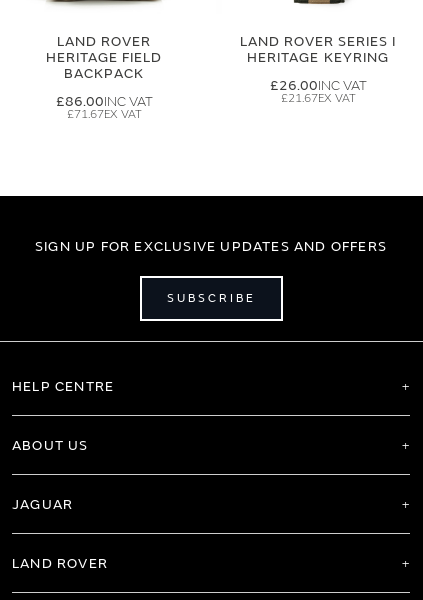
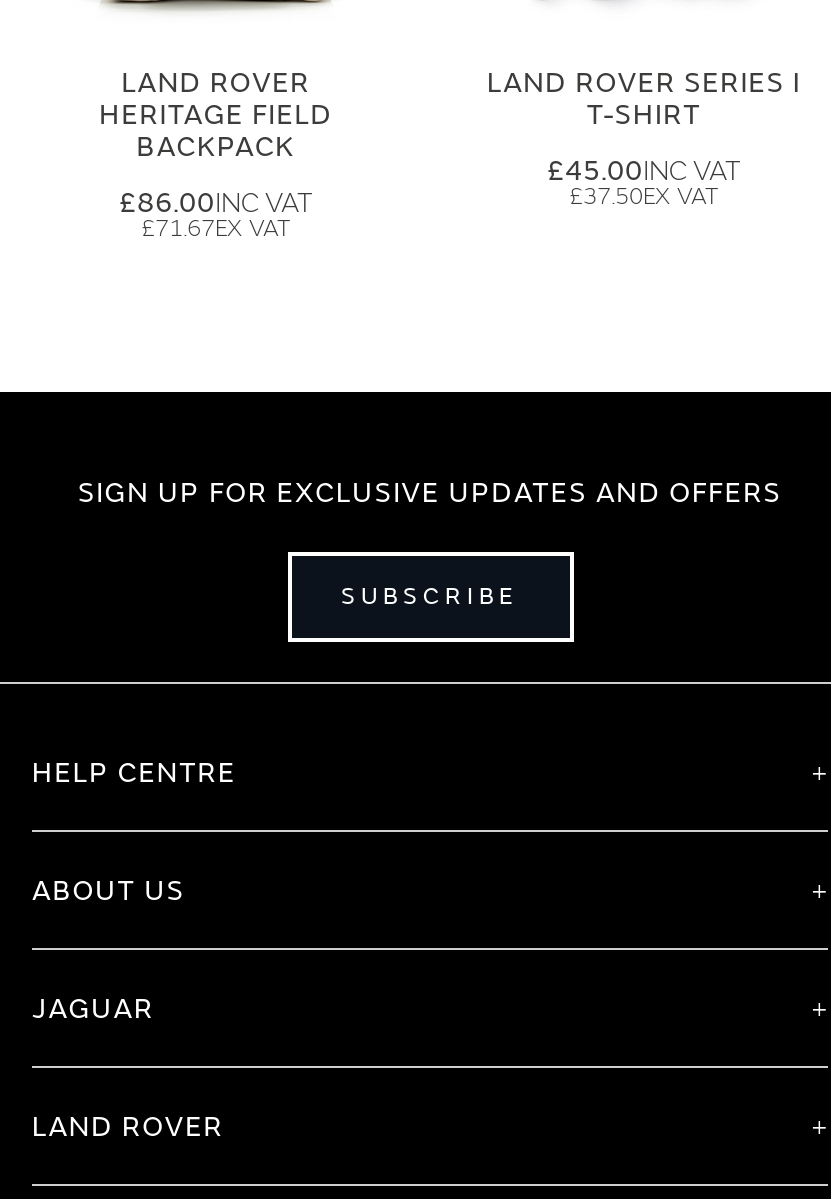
- HERITAGE KEYRING
+ T-SHIRT

- £26.00
- £21.67
+ £45.00
+ £37.50
